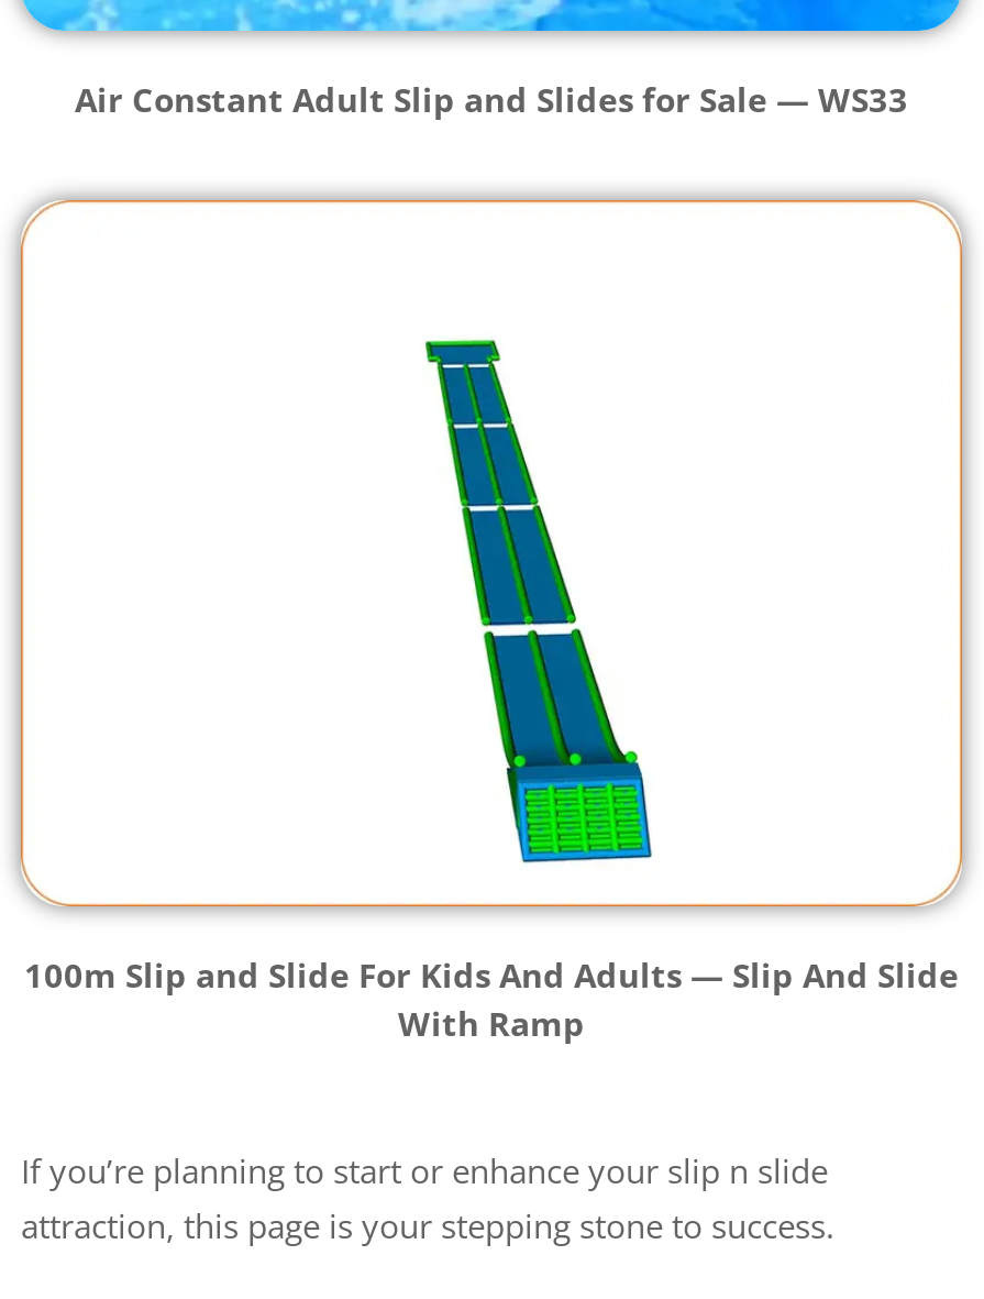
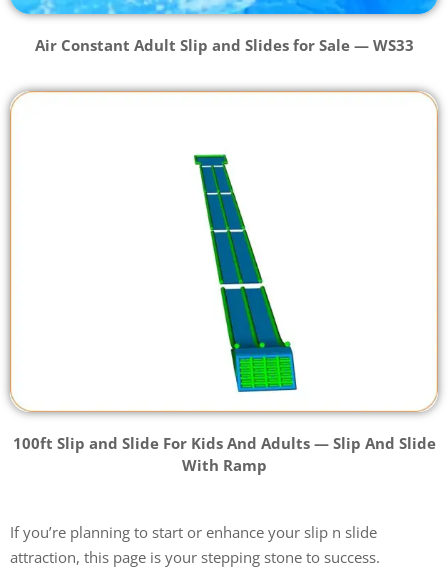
- 100m Slip and Slide For Kids And Adults — Slip And Slide
+ 100ft Slip and Slide For Kids And Adults — Slip And Slide
